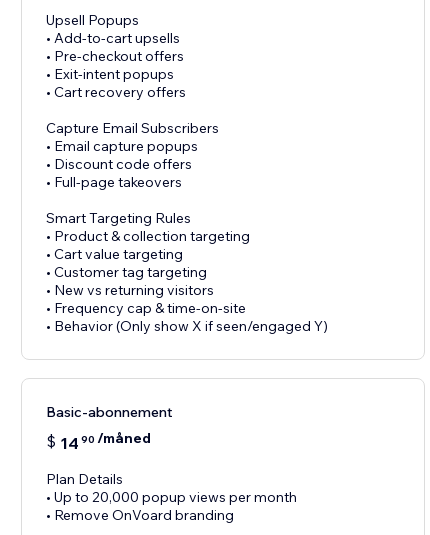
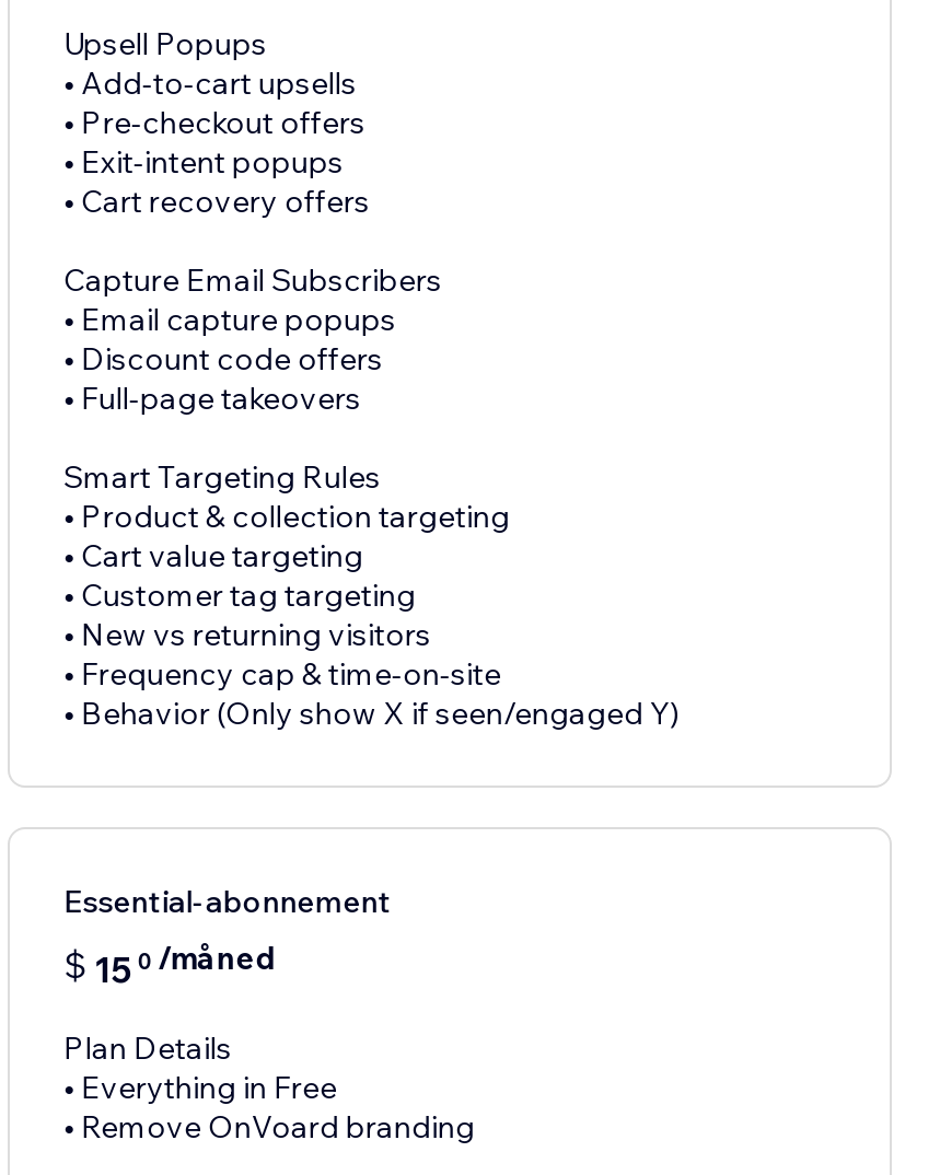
- Basic-abonnement
- $ 14 90 /måned
+ Essential-abonnement
+ $ 15 0 /måned

- • Up to 20,000 popup views per month
+ • Everything in Free
